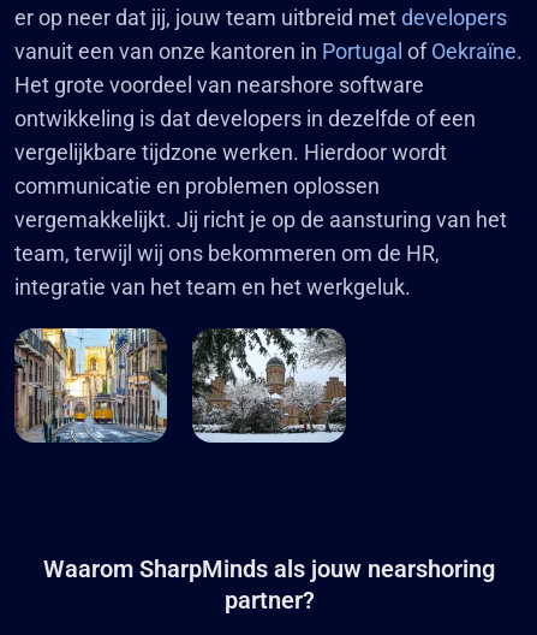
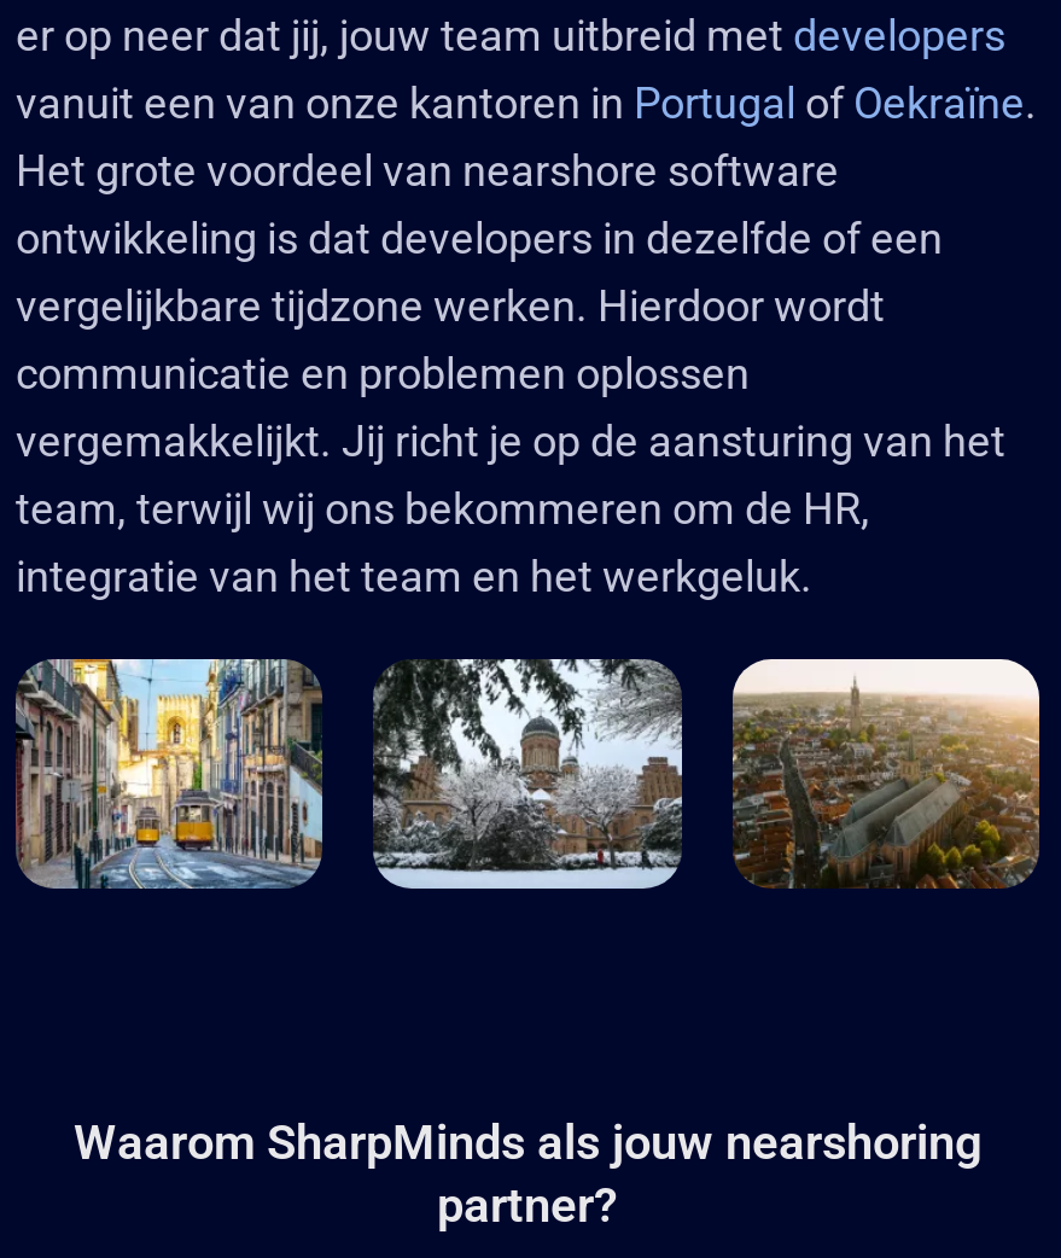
+ [image]
